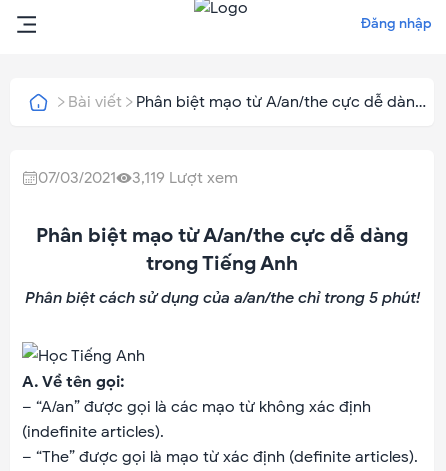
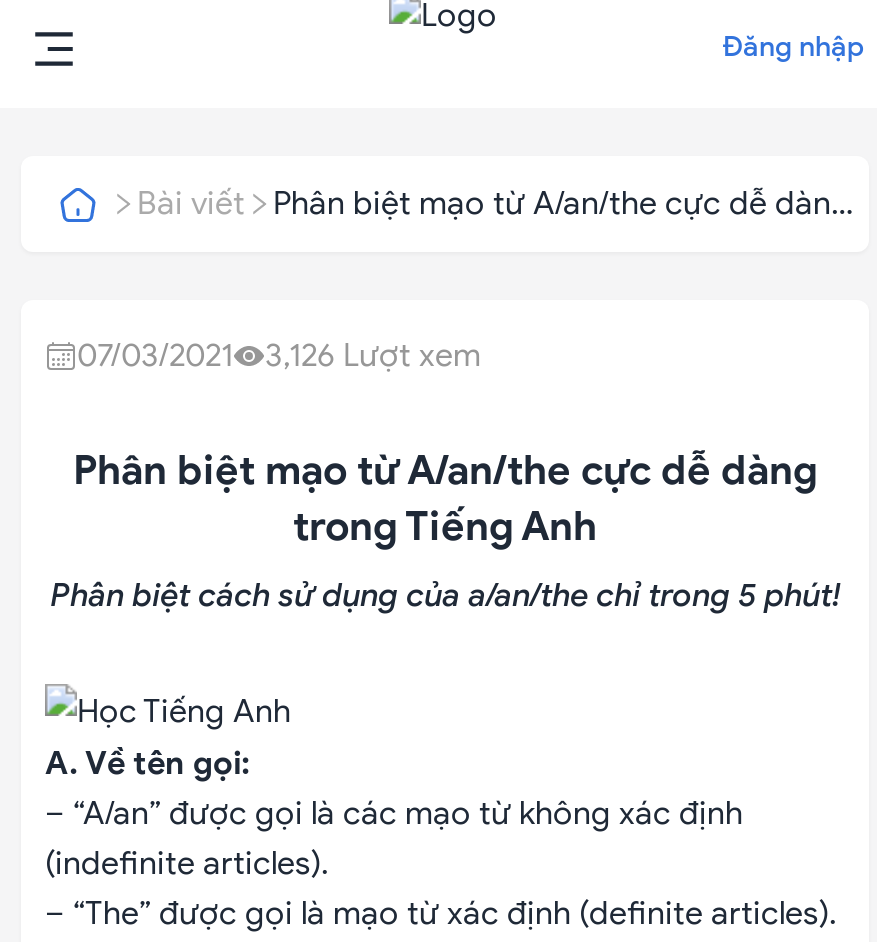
- 07/03/2021 3,119 Lượt xem
+ 07/03/2021 3,126 Lượt xem
